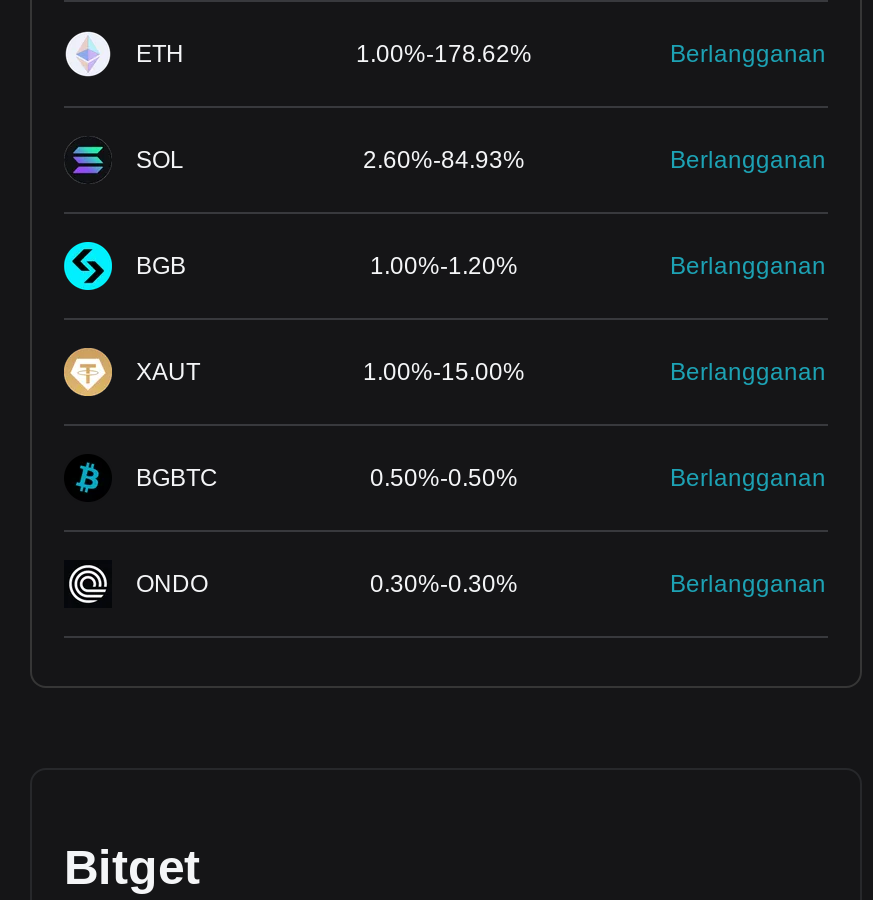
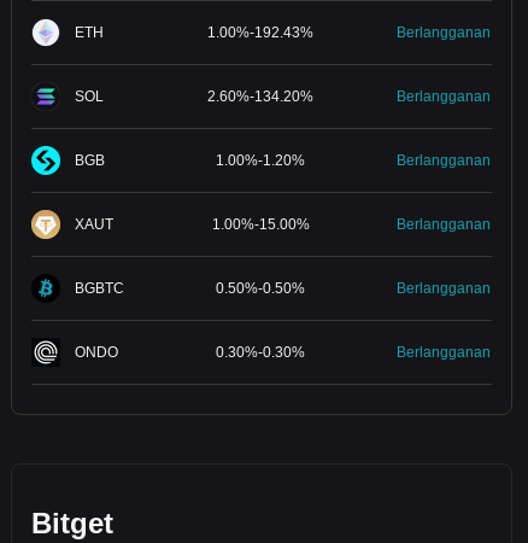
- 1.00%-178.62%
+ 1.00%-192.43%

- 2.60%-84.93%
+ 2.60%-134.20%
